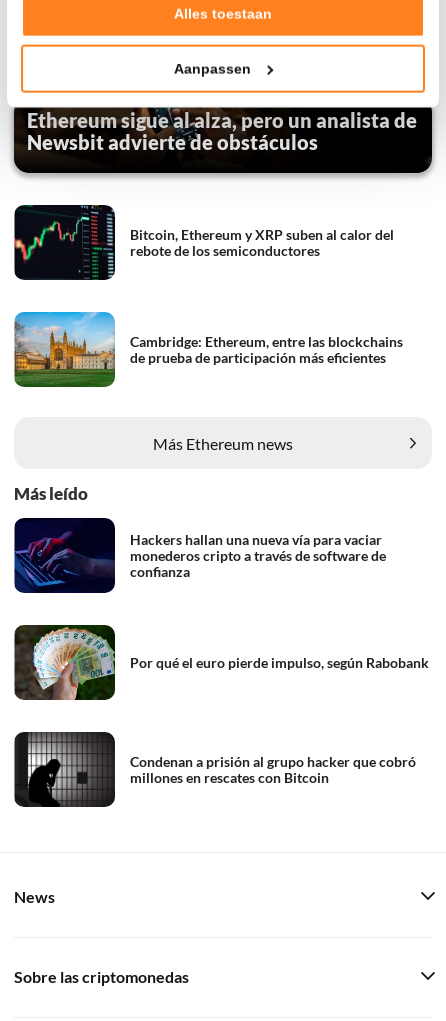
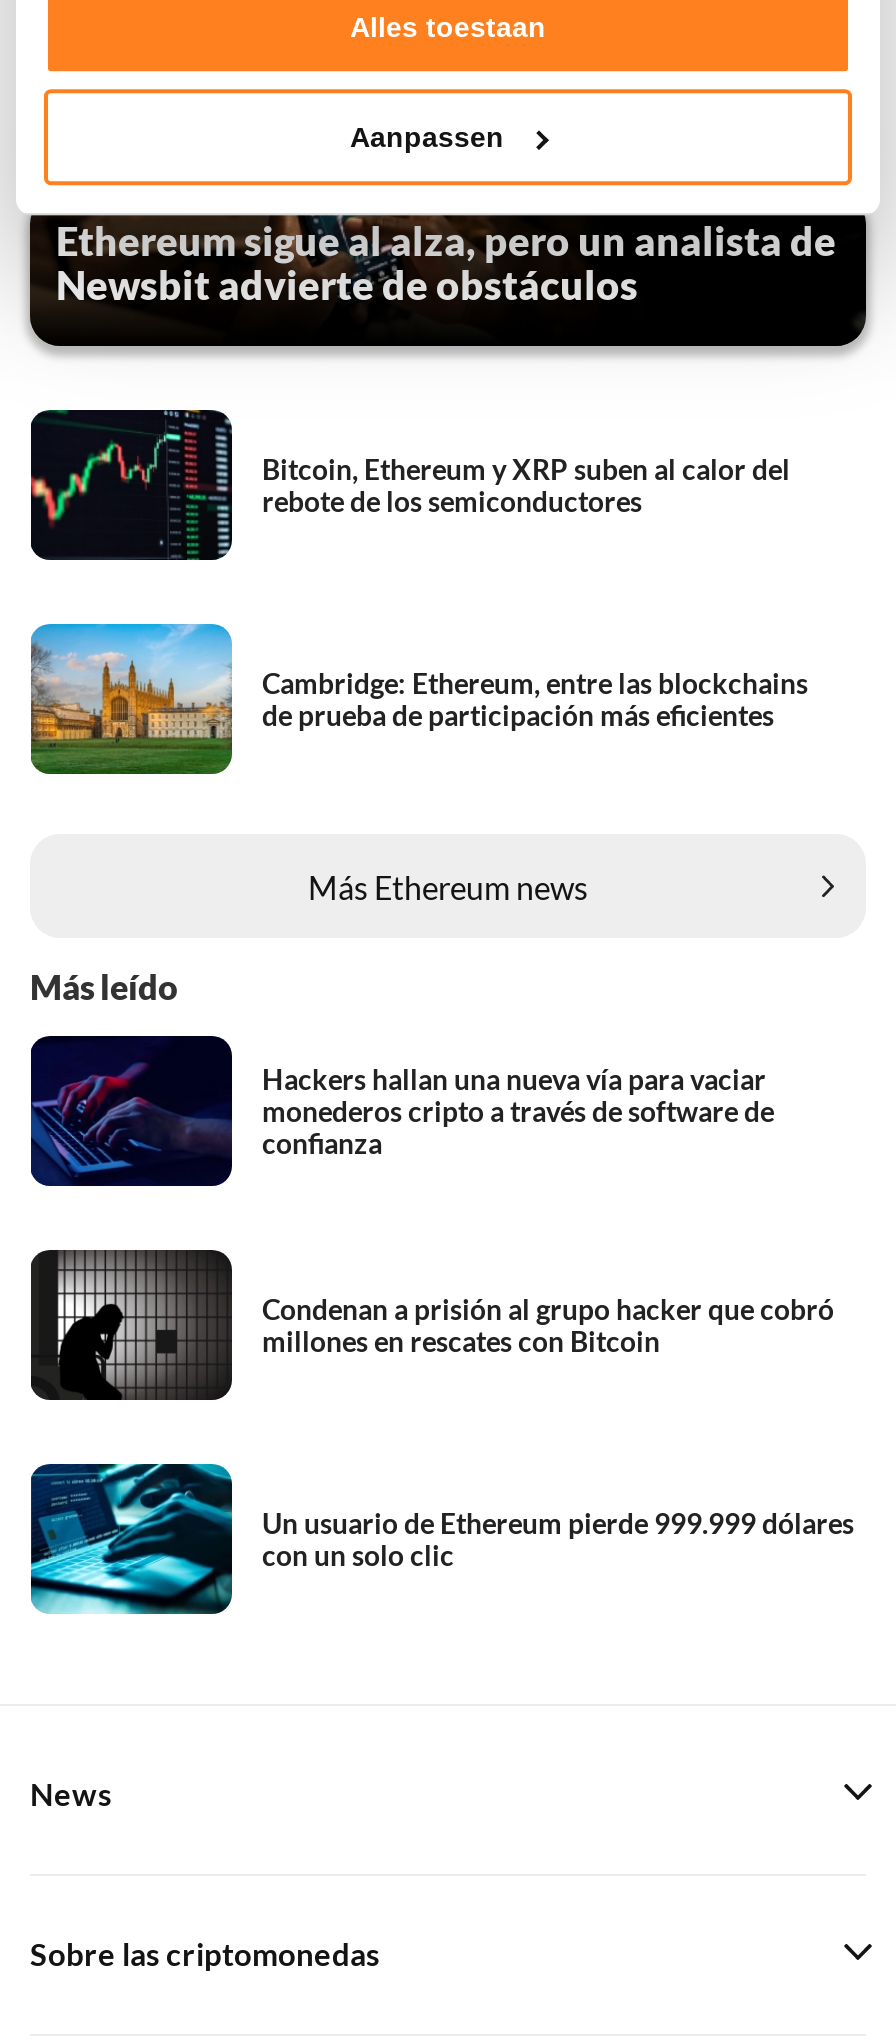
- [image]
- Por qué el euro pierde impulso, según Rabobank

moved up: [image] | Condenan a prisión al grupo hacker que cobró | millones en rescates con Bitcoin

+ [image]
+ Un usuario de Ethereum pierde 999.999 dólares
+ con un solo clic
